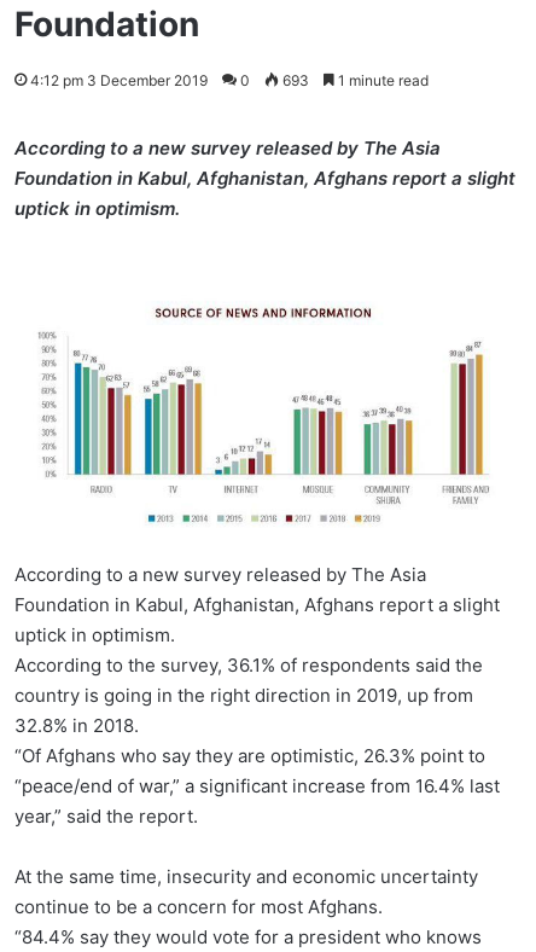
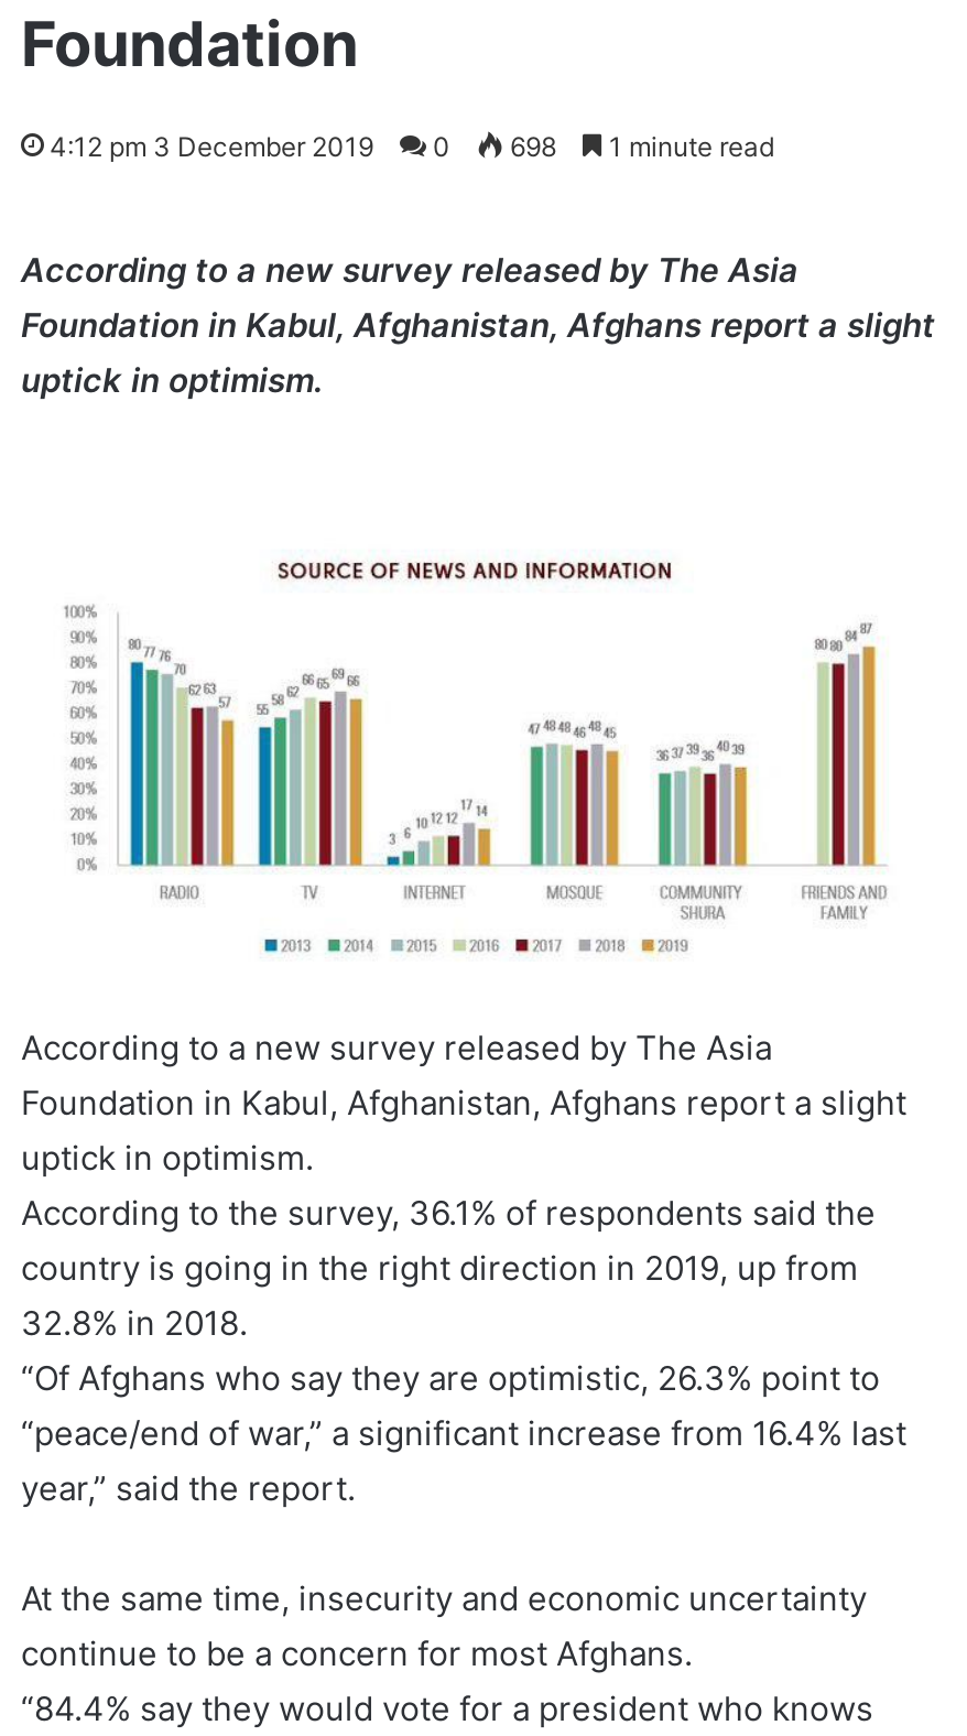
- 4:12 pm 3 December 2019 0 693 1 minute read
+ 4:12 pm 3 December 2019 0 698 1 minute read
